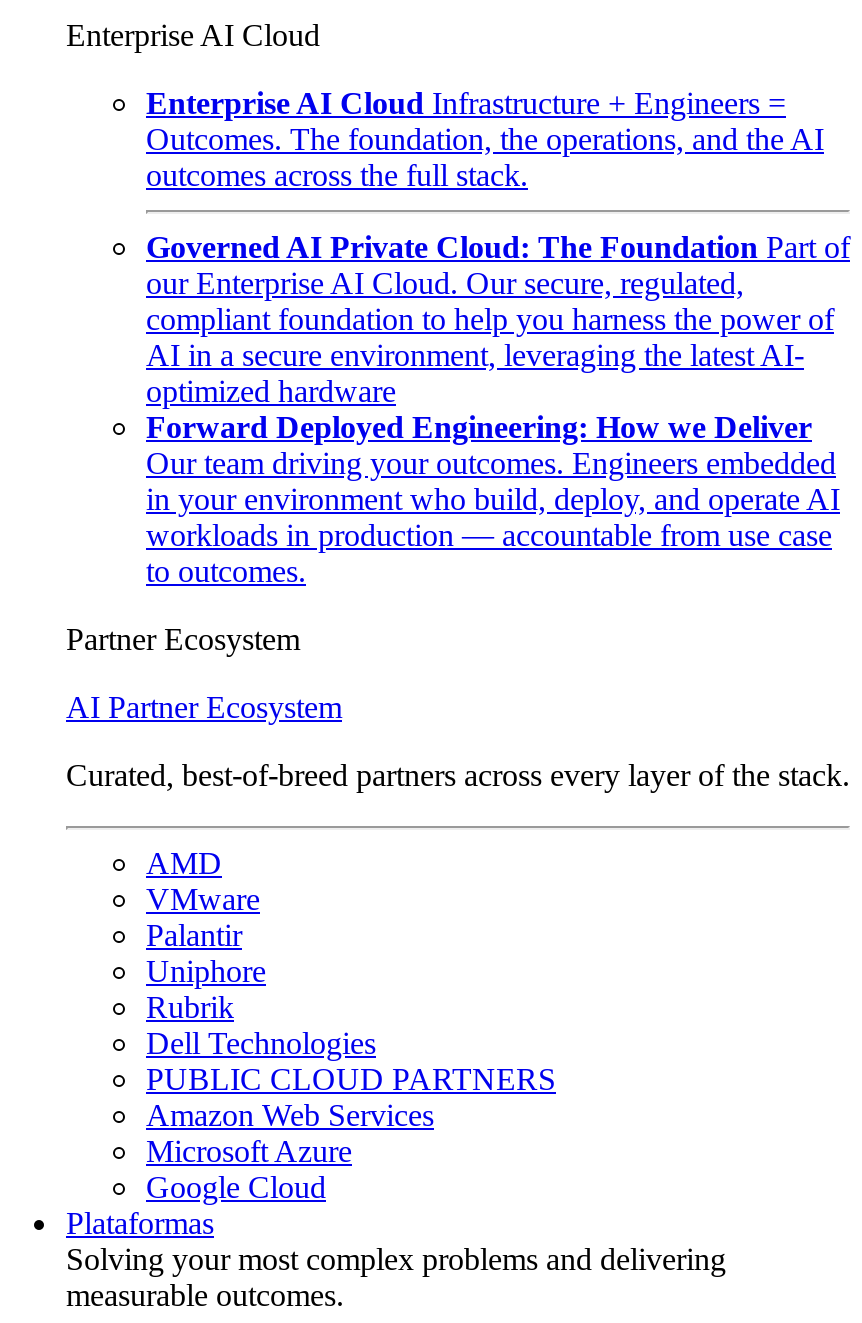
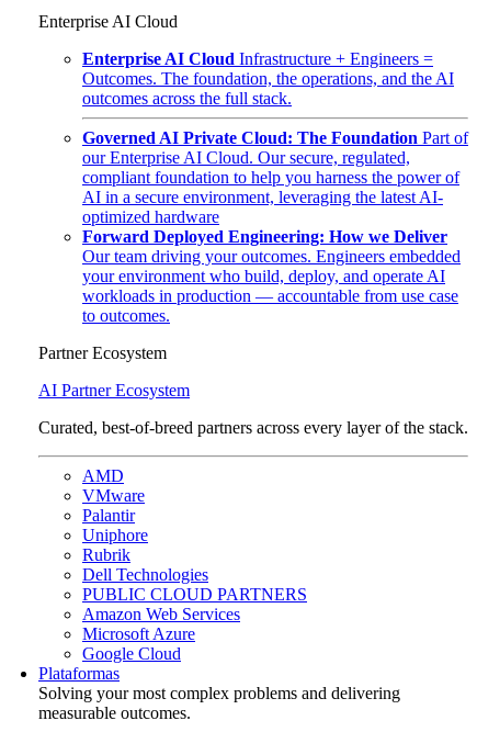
- in your environment who build, deploy, and operate AI
+ your environment who build, deploy, and operate AI
